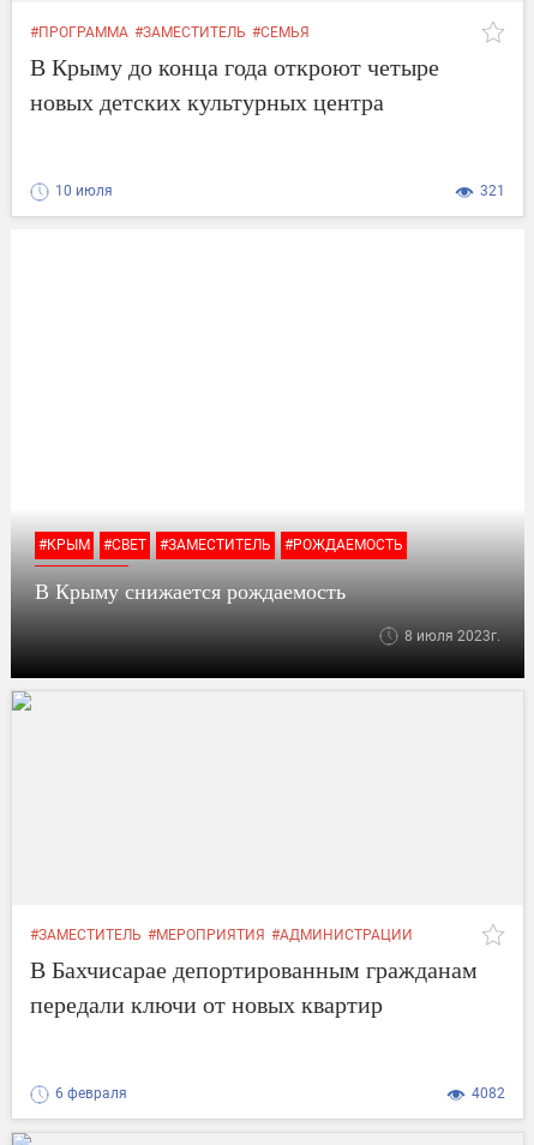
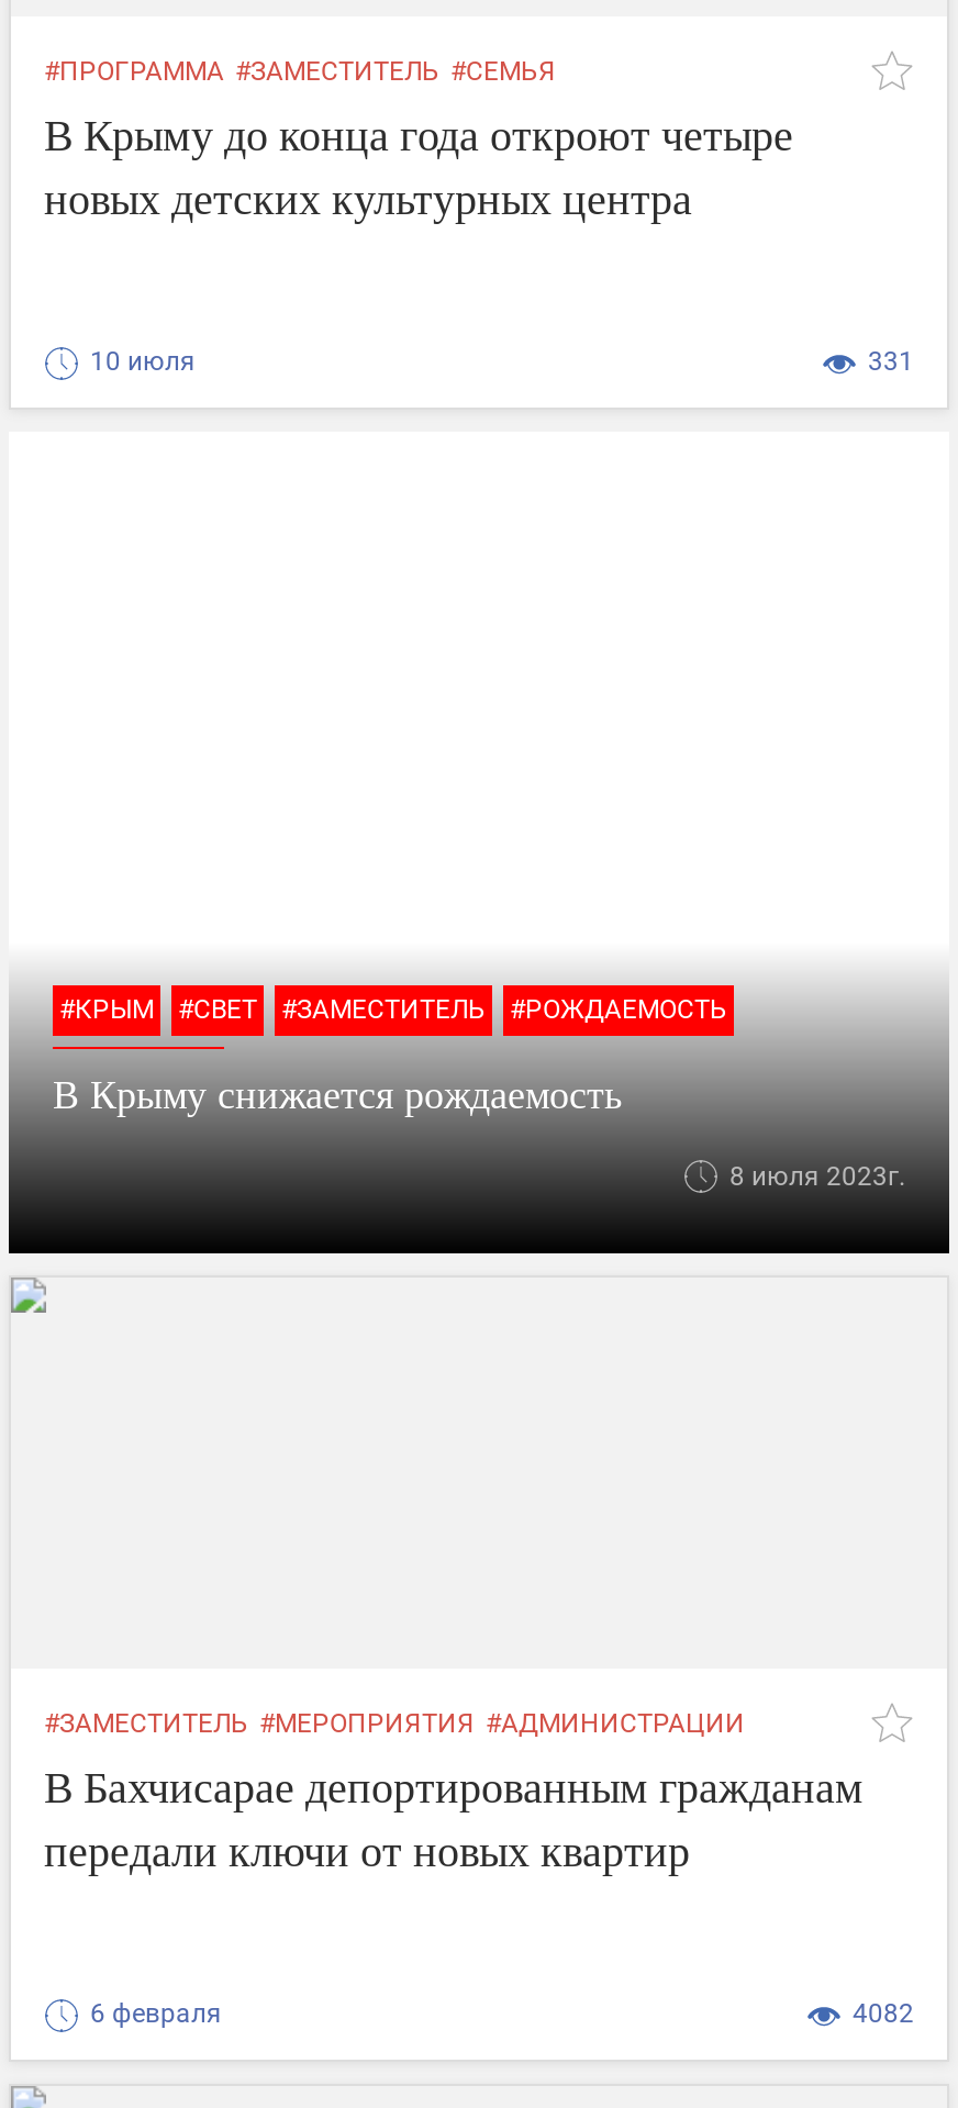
- 321
+ 331
